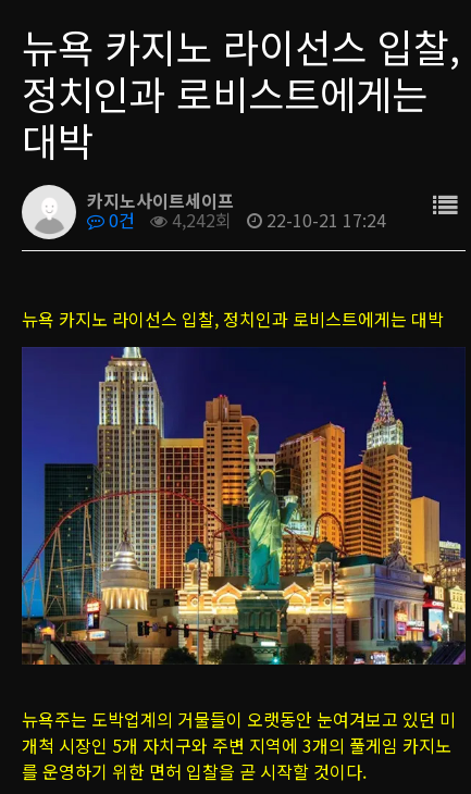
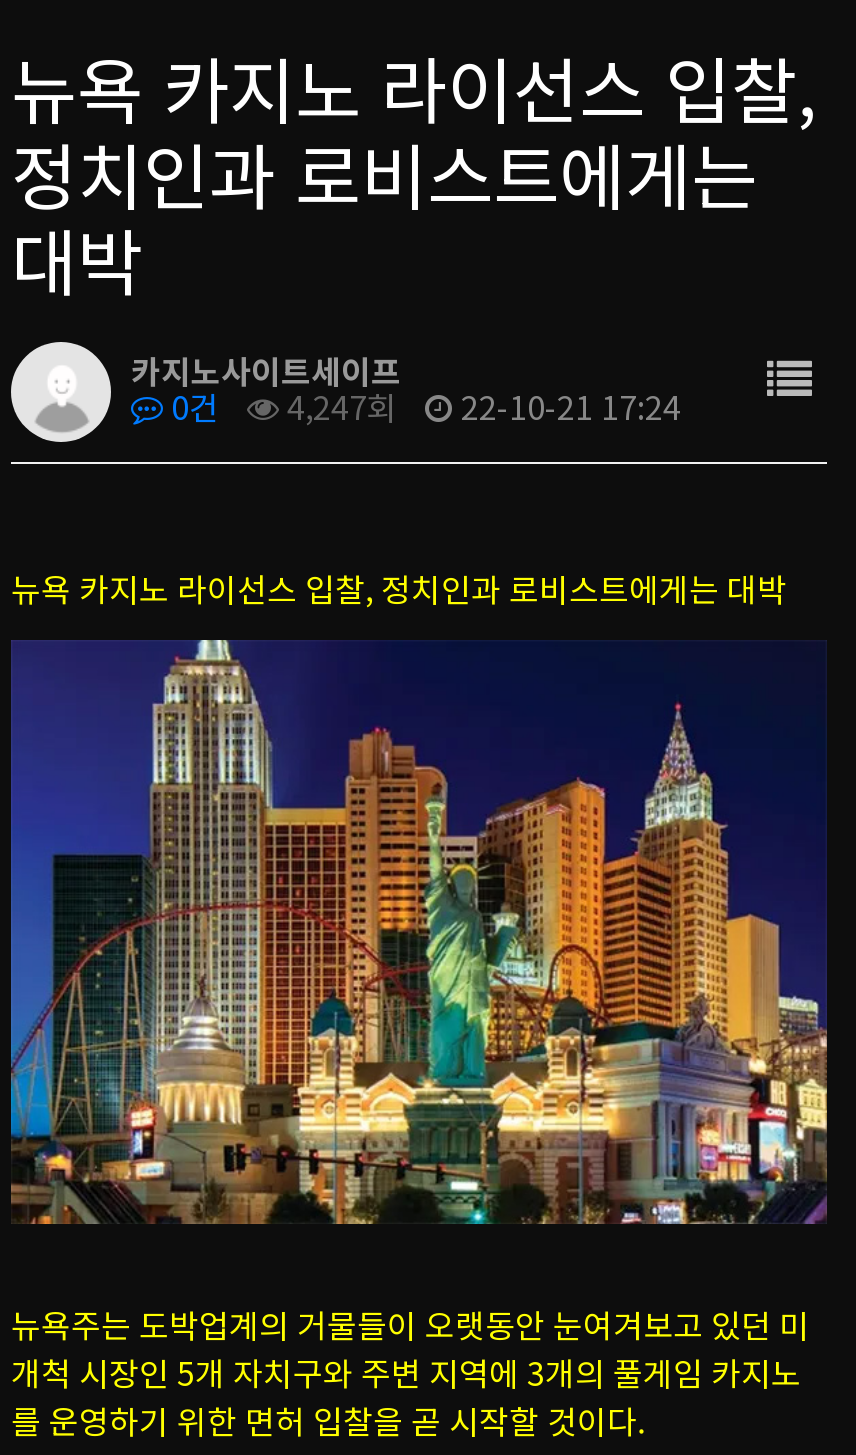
- 0건 4,242회 22-10-21 17:24
+ 0건 4,247회 22-10-21 17:24
